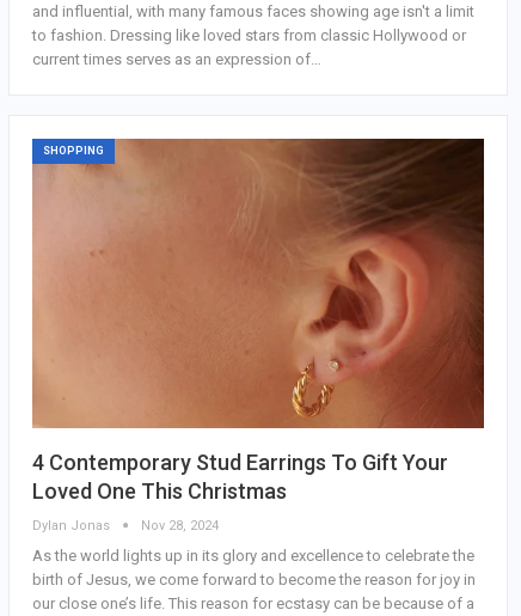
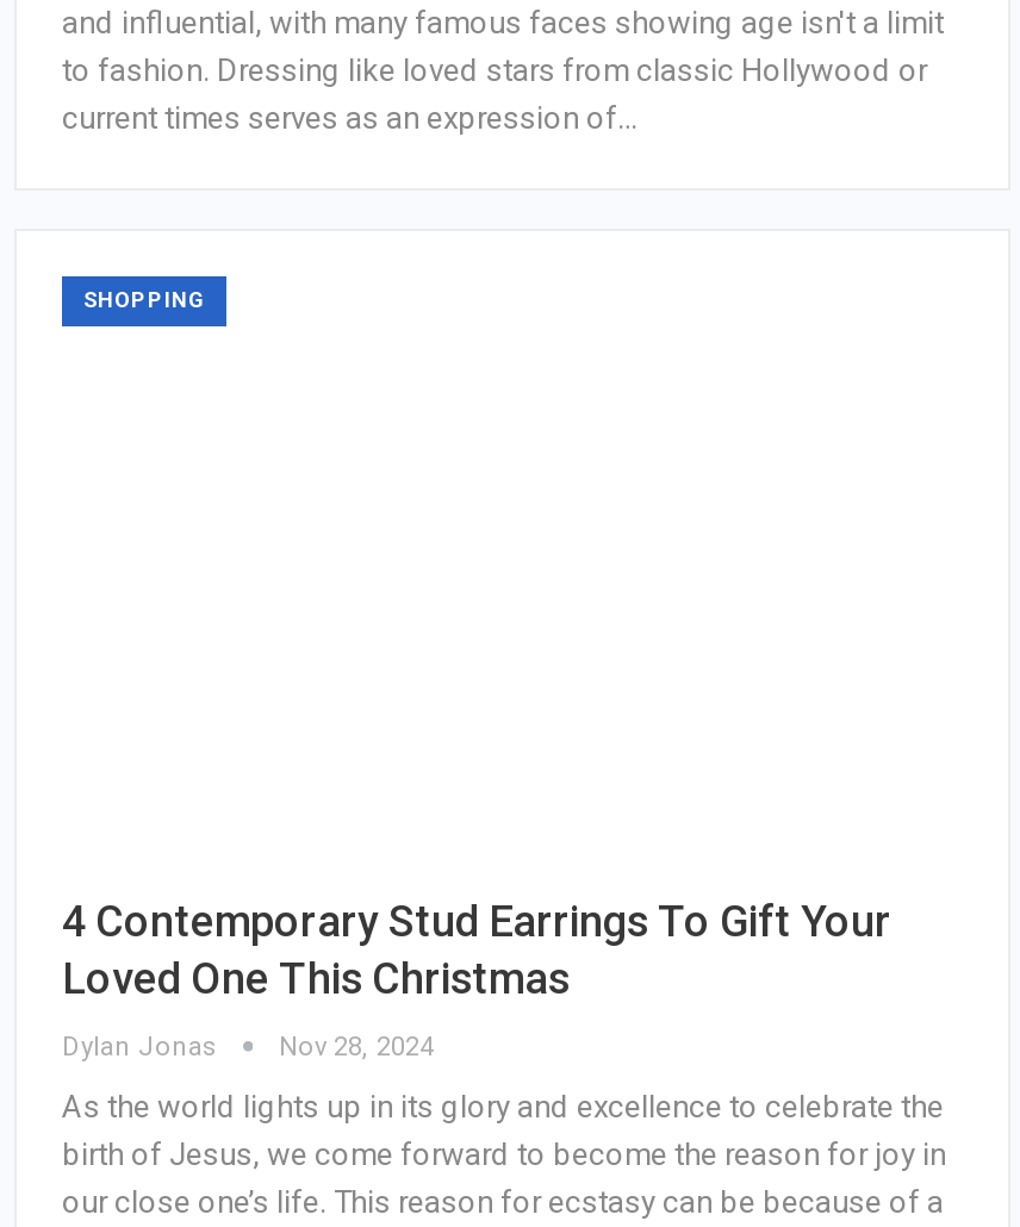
- [image]
